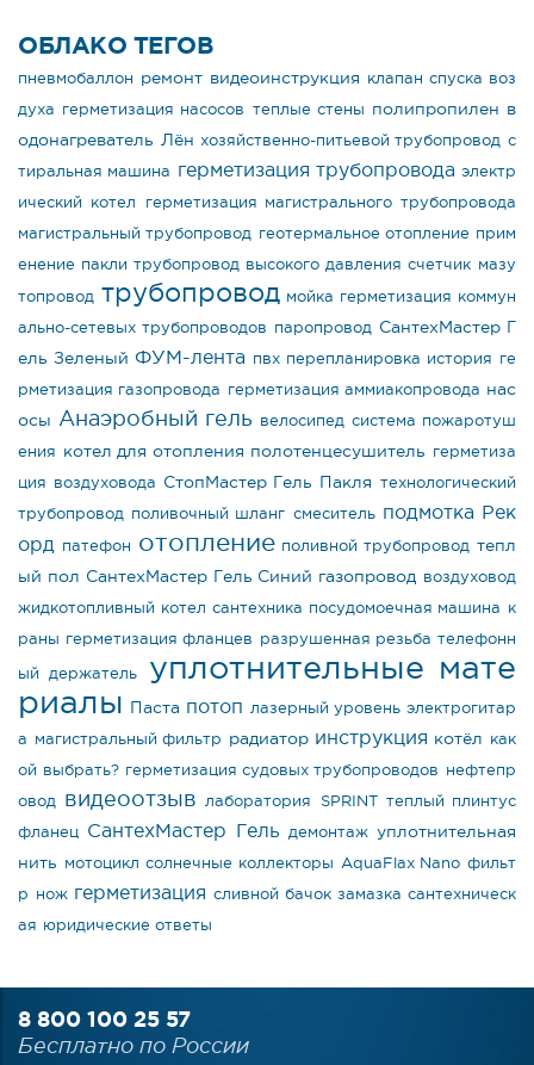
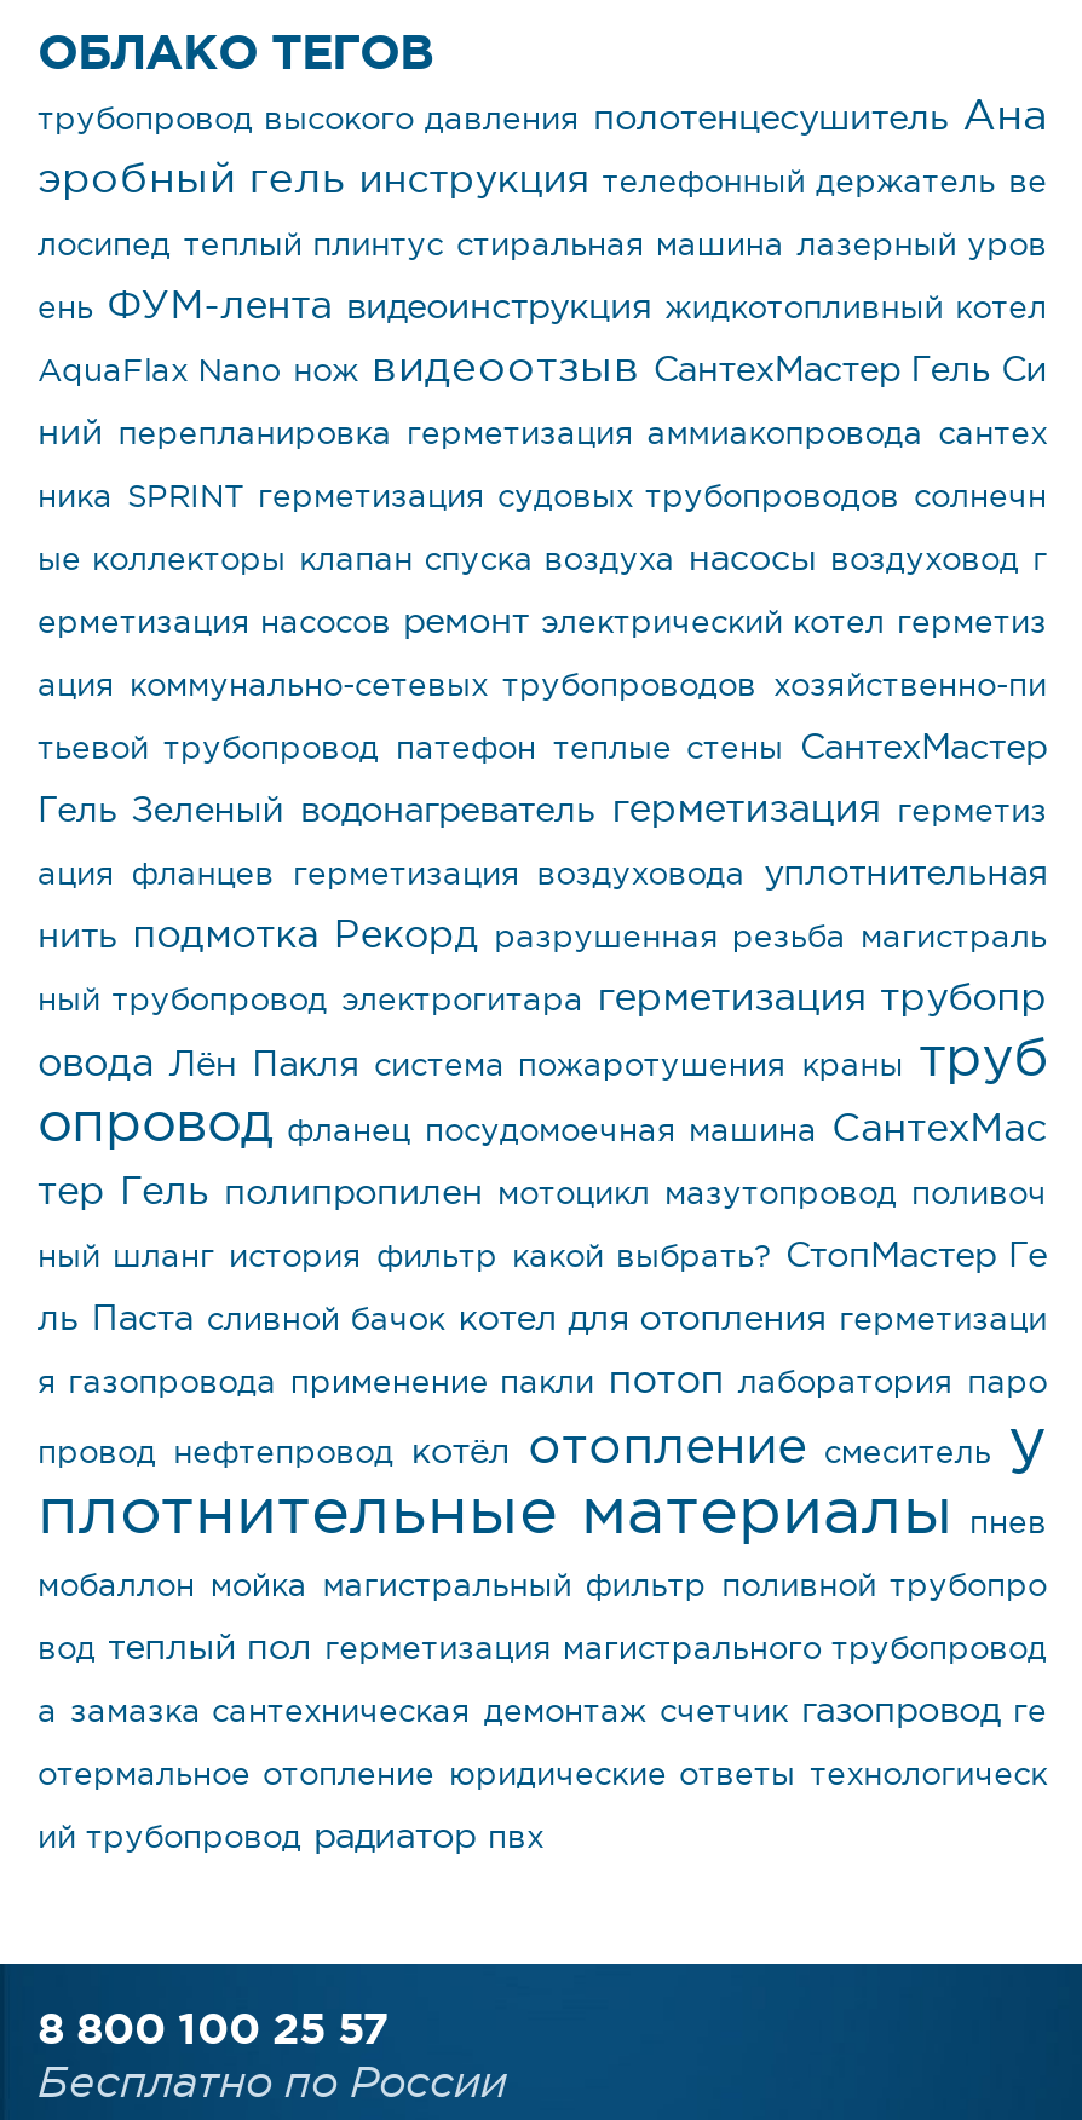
- пневмобаллон ремонт видеоинструкция клапан спуска воз
+ трубопровод высокого давления полотенцесушитель Ана
+ эробный гель инструкция телефонный держатель ве

- духа герметизация насосов теплые стены полипропилен в
+ лосипед теплый плинтус стиральная машина лазерный уров
+ ень ФУМ-лента видеоинструкция жидкотопливный котел
+ AquaFlax Nano нож видеоотзыв СантехМастер Гель Си
+ ний перепланировка герметизация аммиакопровода сантех

- одонагреватель Лён хозяйственно-питьевой трубопровод с
- тиральная машина герметизация трубопровода электр
+ ника SPRINT герметизация судовых трубопроводов солнечн

- ический котел герметизация магистрального трубопровода
+ ые коллекторы клапан спуска воздуха насосы воздуховод г

- магистральный трубопровод геотермальное отопление прим
+ ерметизация насосов ремонт электрический котел герметиз

- енение пакли трубопровод высокого давления счетчик мазу
- топровод трубопровод мойка герметизация коммун
- ально-сетевых трубопроводов паропровод СантехМастер Г
- ель Зеленый ФУМ-лента пвх перепланировка история ге
+ ация коммунально-сетевых трубопроводов хозяйственно-пи

- рметизация газопровода герметизация аммиакопровода нас
- осы Анаэробный гель велосипед система пожаротуш
- ения котел для отопления полотенцесушитель герметиза
+ тьевой трубопровод патефон теплые стены СантехМастер
+ Гель Зеленый водонагреватель герметизация герметиз

- ция воздуховода СтопМастер Гель Пакля технологический
- трубопровод поливочный шланг смеситель подмотка Рек
- орд патефон отопление поливной трубопровод тепл
- ый пол СантехМастер Гель Синий газопровод воздуховод
+ ация фланцев герметизация воздуховода уплотнительная
+ нить подмотка Рекорд разрушенная резьба магистраль
+ ный трубопровод электрогитара герметизация трубопр
+ овода Лён Пакля система пожаротушения краны труб
+ опровод фланец посудомоечная машина СантехМас
+ тер Гель полипропилен мотоцикл мазутопровод поливоч

- жидкотопливный котел сантехника посудомоечная машина к
+ ный шланг история фильтр какой выбрать? СтопМастер Ге

- раны герметизация фланцев разрушенная резьба телефонн
+ ль Паста сливной бачок котел для отопления герметизаци
+ я газопровода применение пакли потоп лаборатория паро
+ провод нефтепровод котёл отопление смеситель у
+ плотнительные материалы пнев
+ мобаллон мойка магистральный фильтр поливной трубопро

- ый держатель
- уплотнительные мате
- риалы Паста потоп лазерный уровень электрогитар
- а магистральный фильтр радиатор инструкция котёл как
+ вод теплый пол герметизация магистрального трубопровод

- ой выбрать? герметизация судовых трубопроводов нефтепр
- овод видеоотзыв лаборатория SPRINT теплый плинтус
- фланец СантехМастер Гель демонтаж уплотнительная
+ а замазка сантехническая демонтаж счетчик газопровод ге

- нить мотоцикл солнечные коллекторы AquaFlax Nano фильт
- р нож герметизация сливной бачок замазка сантехническ
+ отермальное отопление юридические ответы технологическ

- ая юридические ответы
+ ий трубопровод радиатор пвх
